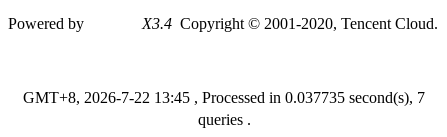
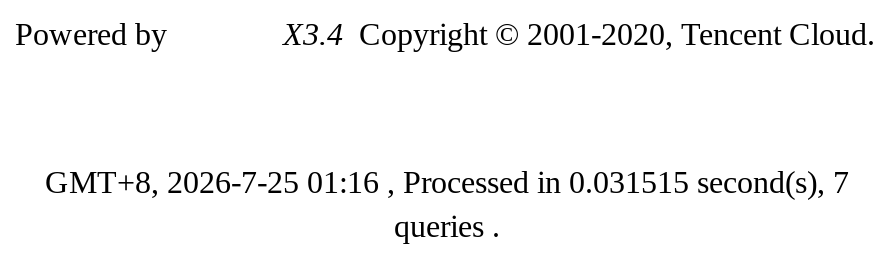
- GMT+8, 2026-7-22 13:45, Processed in 0.037735 second(s), 7
+ GMT+8, 2026-7-25 01:16, Processed in 0.031515 second(s), 7
